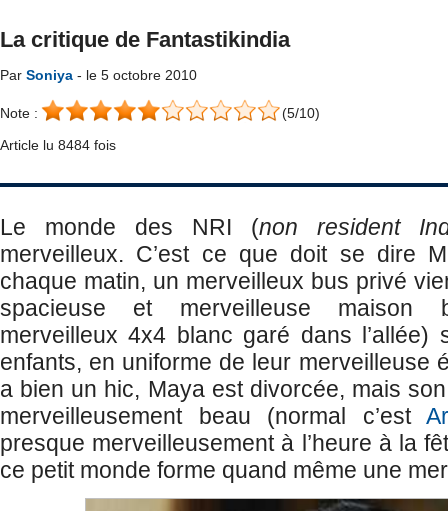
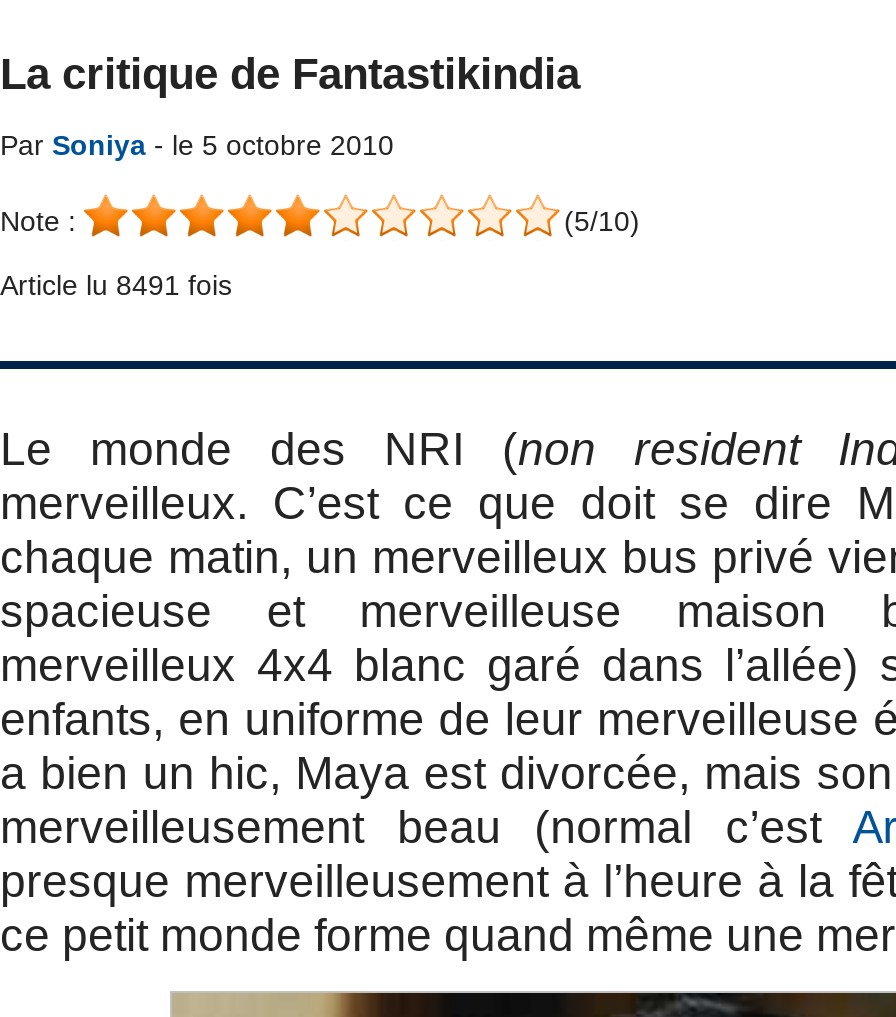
- Article lu 8484 fois
+ Article lu 8491 fois
